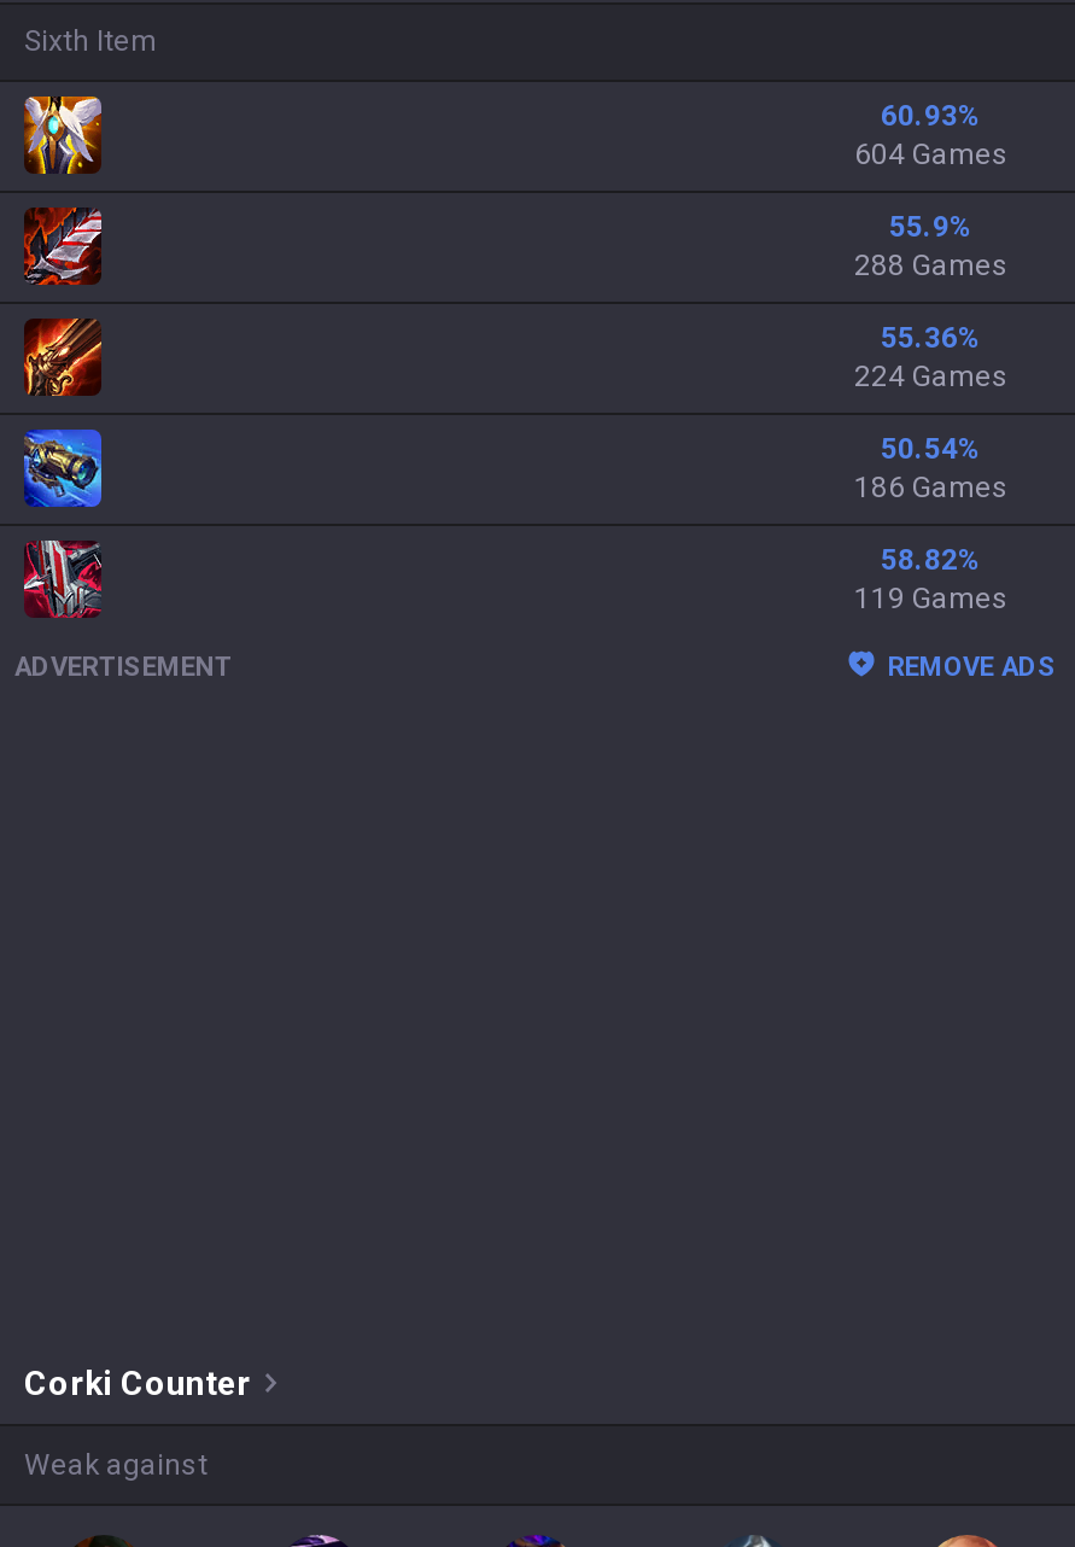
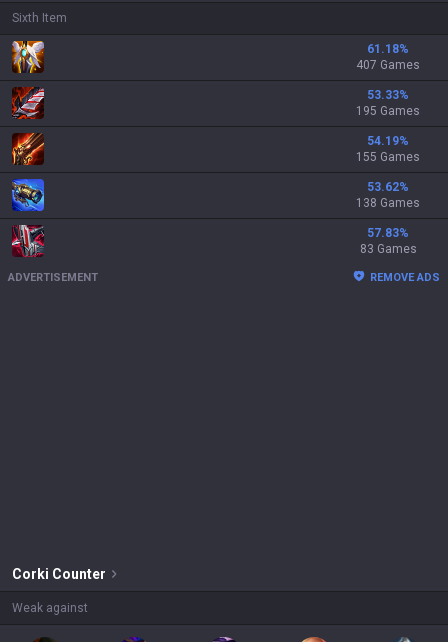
- 60.93%
+ 61.18%

- 604 Games
+ 407 Games

- 55.9%
+ 53.33%

- 288 Games
+ 195 Games

- 55.36%
+ 54.19%

- 224 Games
+ 155 Games

- 50.54%
+ 53.62%

- 186 Games
+ 138 Games

- 58.82%
+ 57.83%

- 119 Games
+ 83 Games
